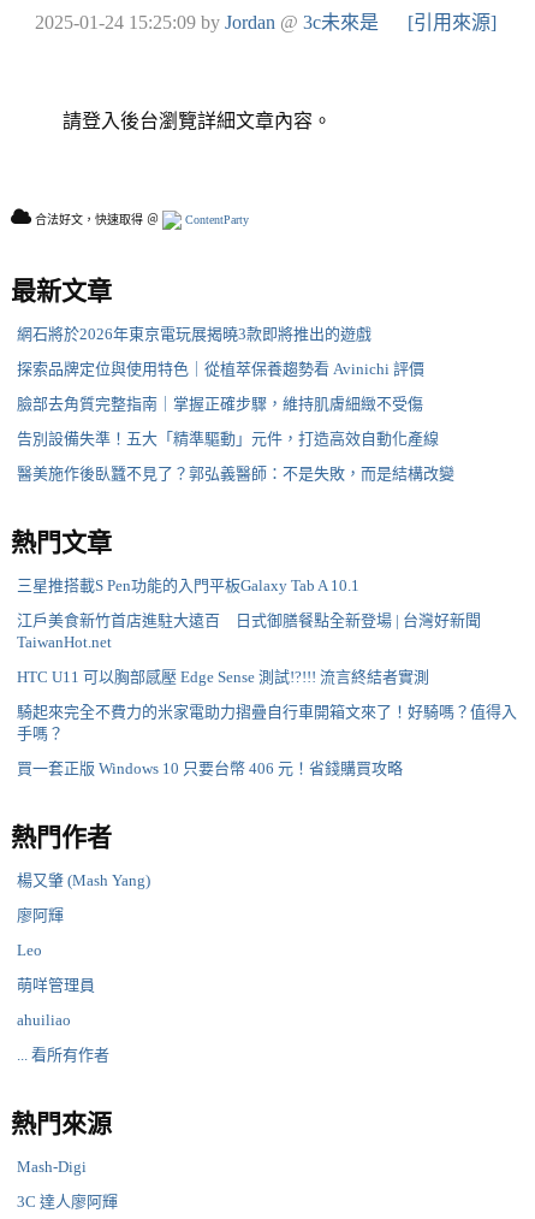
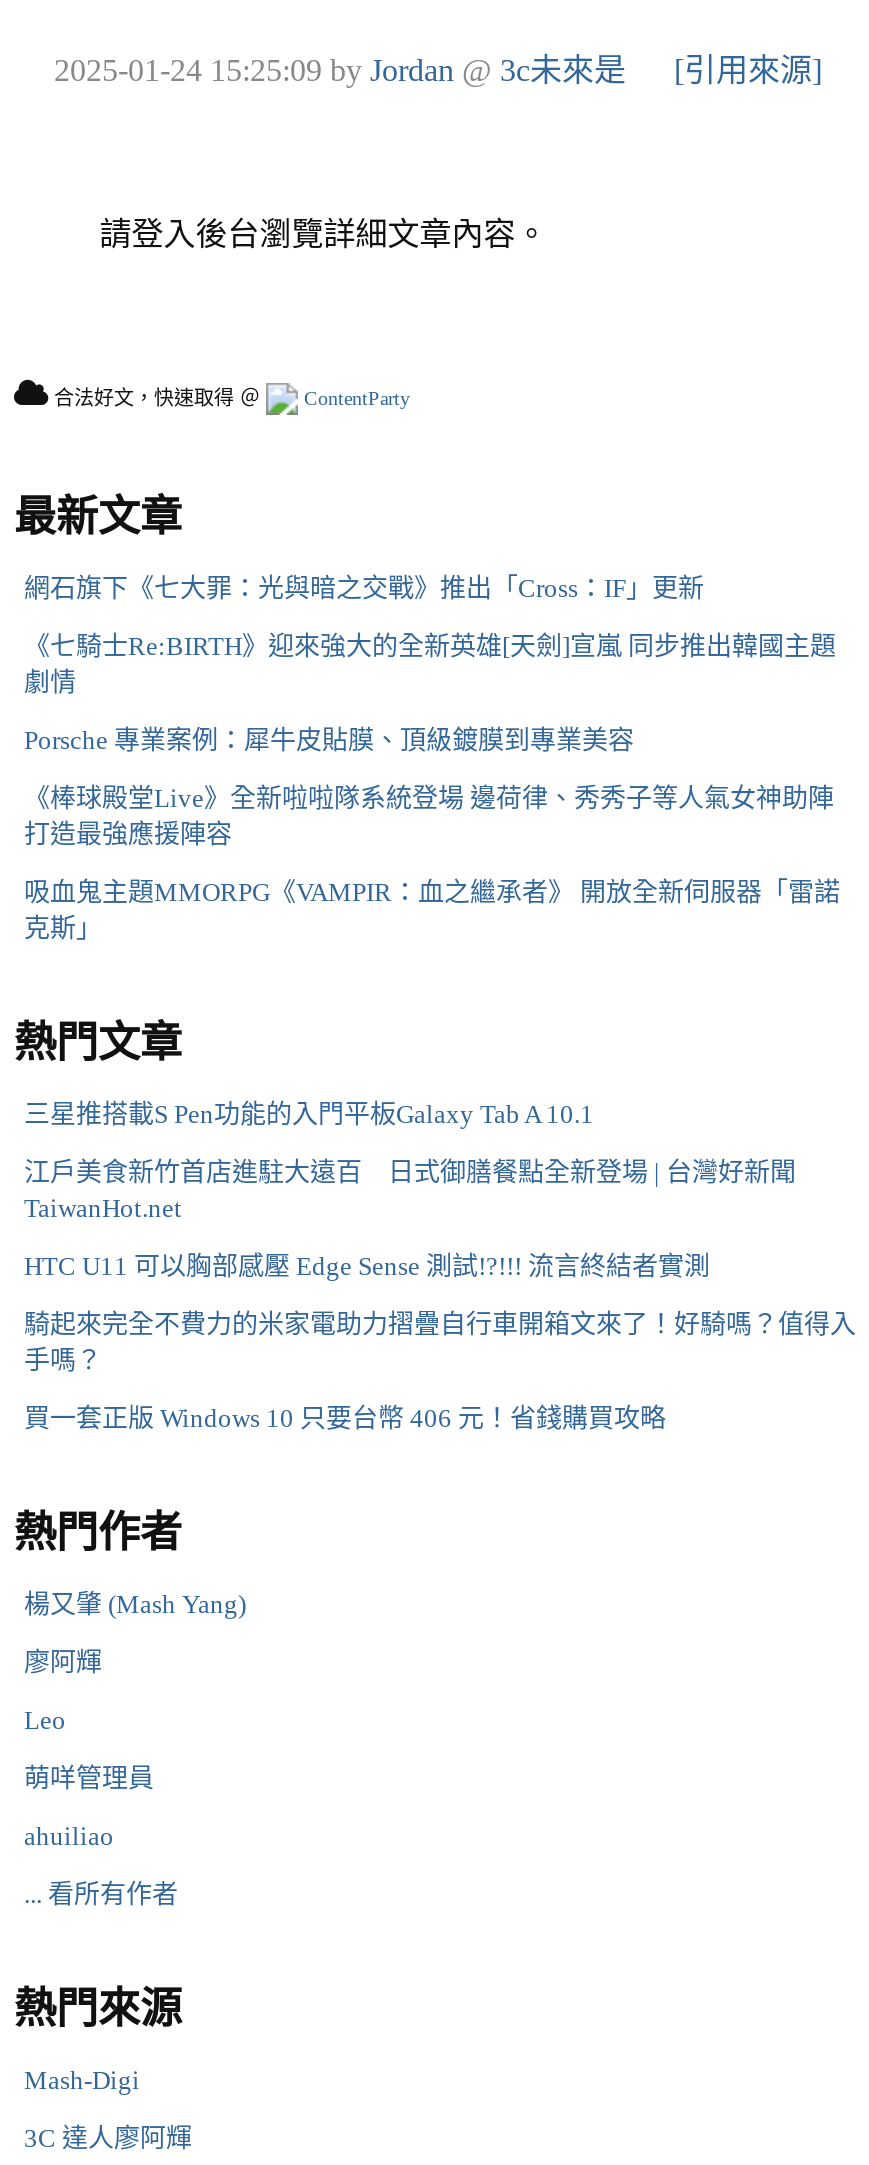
- 網石將於2026年東京電玩展揭曉3款即將推出的遊戲
+ 網石旗下《七大罪：光與暗之交戰》推出「Cross：IF」更新

- 探索品牌定位與使用特色｜從植萃保養趨勢看 Avinichi 評價
+ 《七騎士Re:BIRTH》迎來強大的全新英雄[天劍]宣嵐 同步推出韓國主題
+ 劇情

- 臉部去角質完整指南｜掌握正確步驟，維持肌膚細緻不受傷
+ Porsche 專業案例：犀牛皮貼膜、頂級鍍膜到專業美容

- 告別設備失準！五大「精準驅動」元件，打造高效自動化產線
+ 《棒球殿堂Live》全新啦啦隊系統登場 邊荷律、秀秀子等人氣女神助陣
+ 打造最強應援陣容

- 醫美施作後臥蠶不見了？郭弘義醫師：不是失敗，而是結構改變
+ 吸血鬼主題MMORPG《VAMPIR：血之繼承者》 開放全新伺服器「雷諾
+ 克斯」
